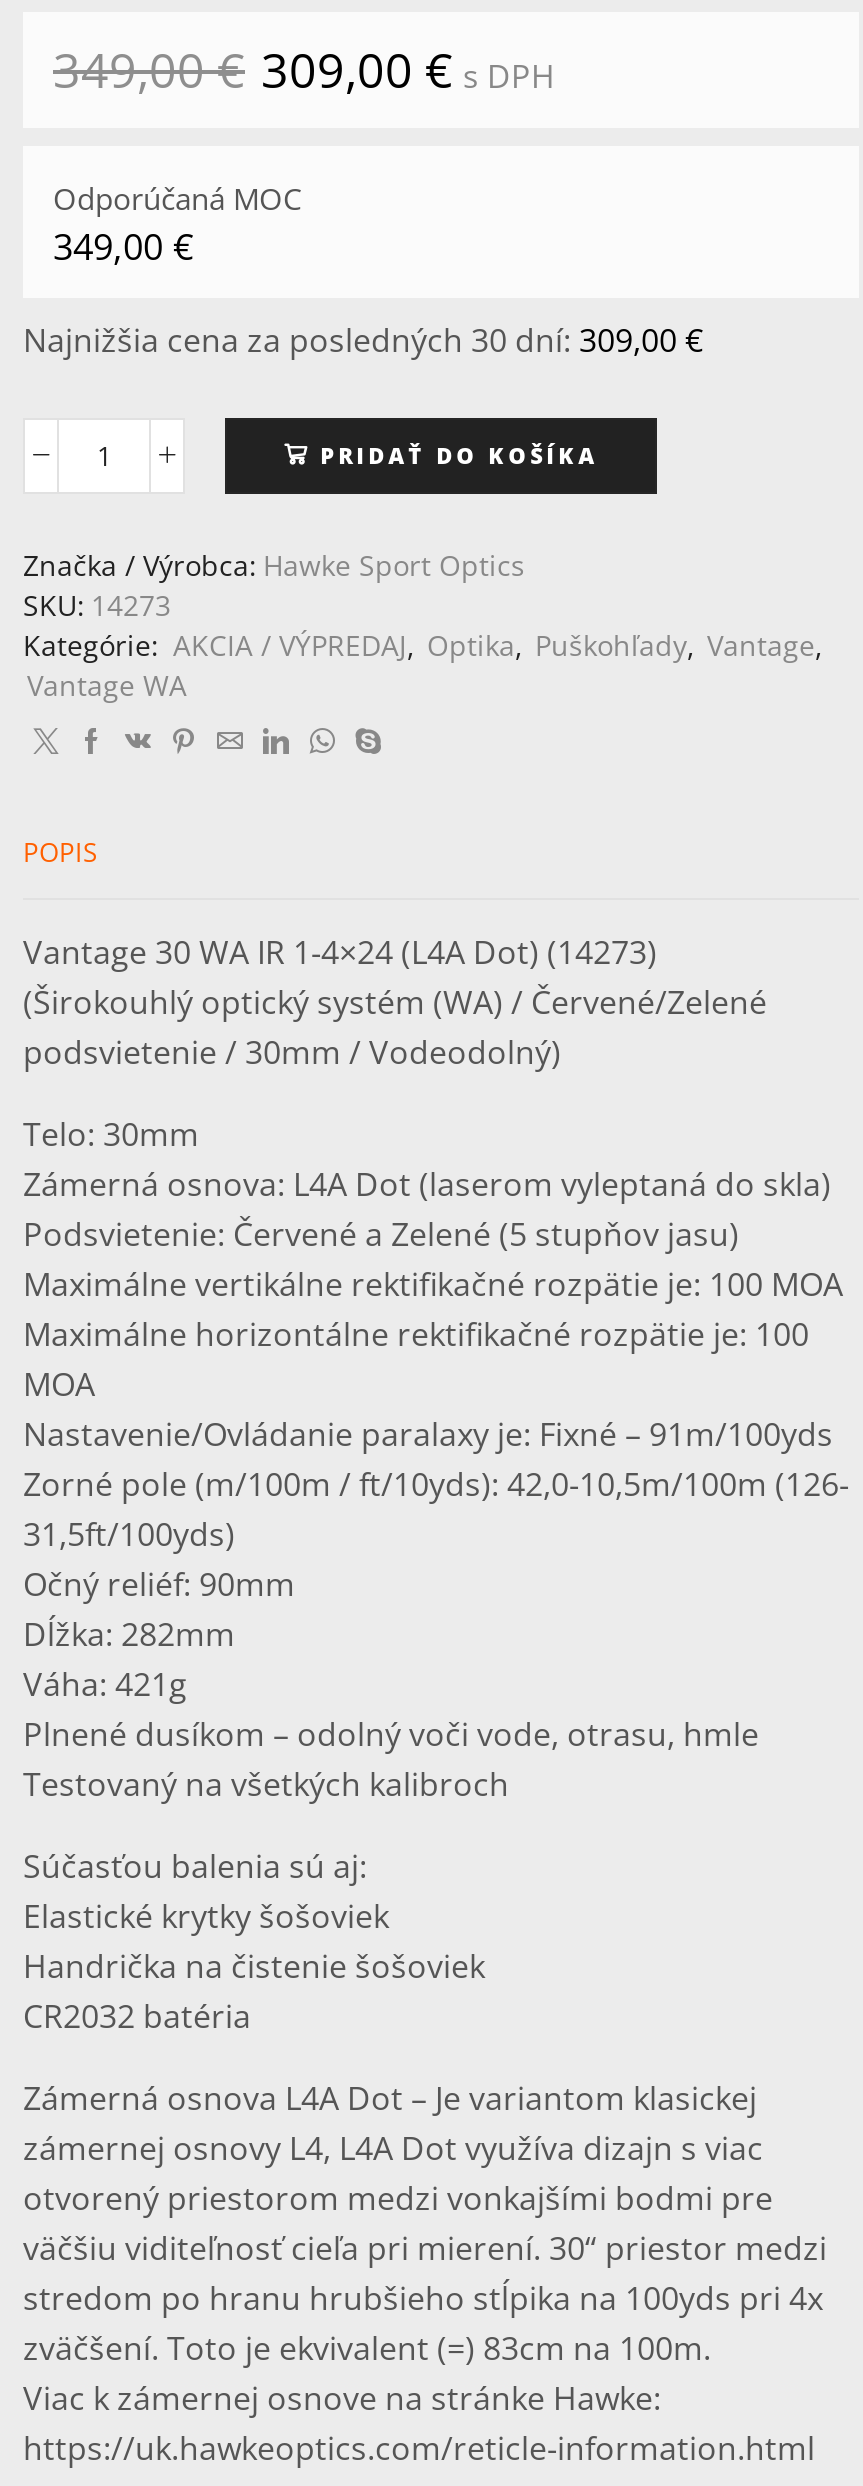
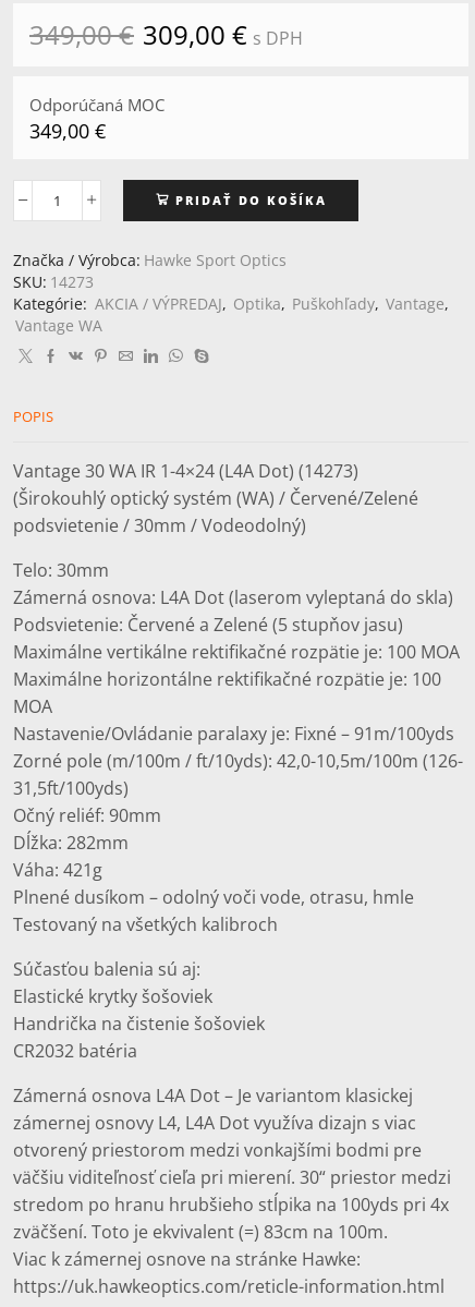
- Najnižšia cena za posledných 30 dní: 309,00 €
